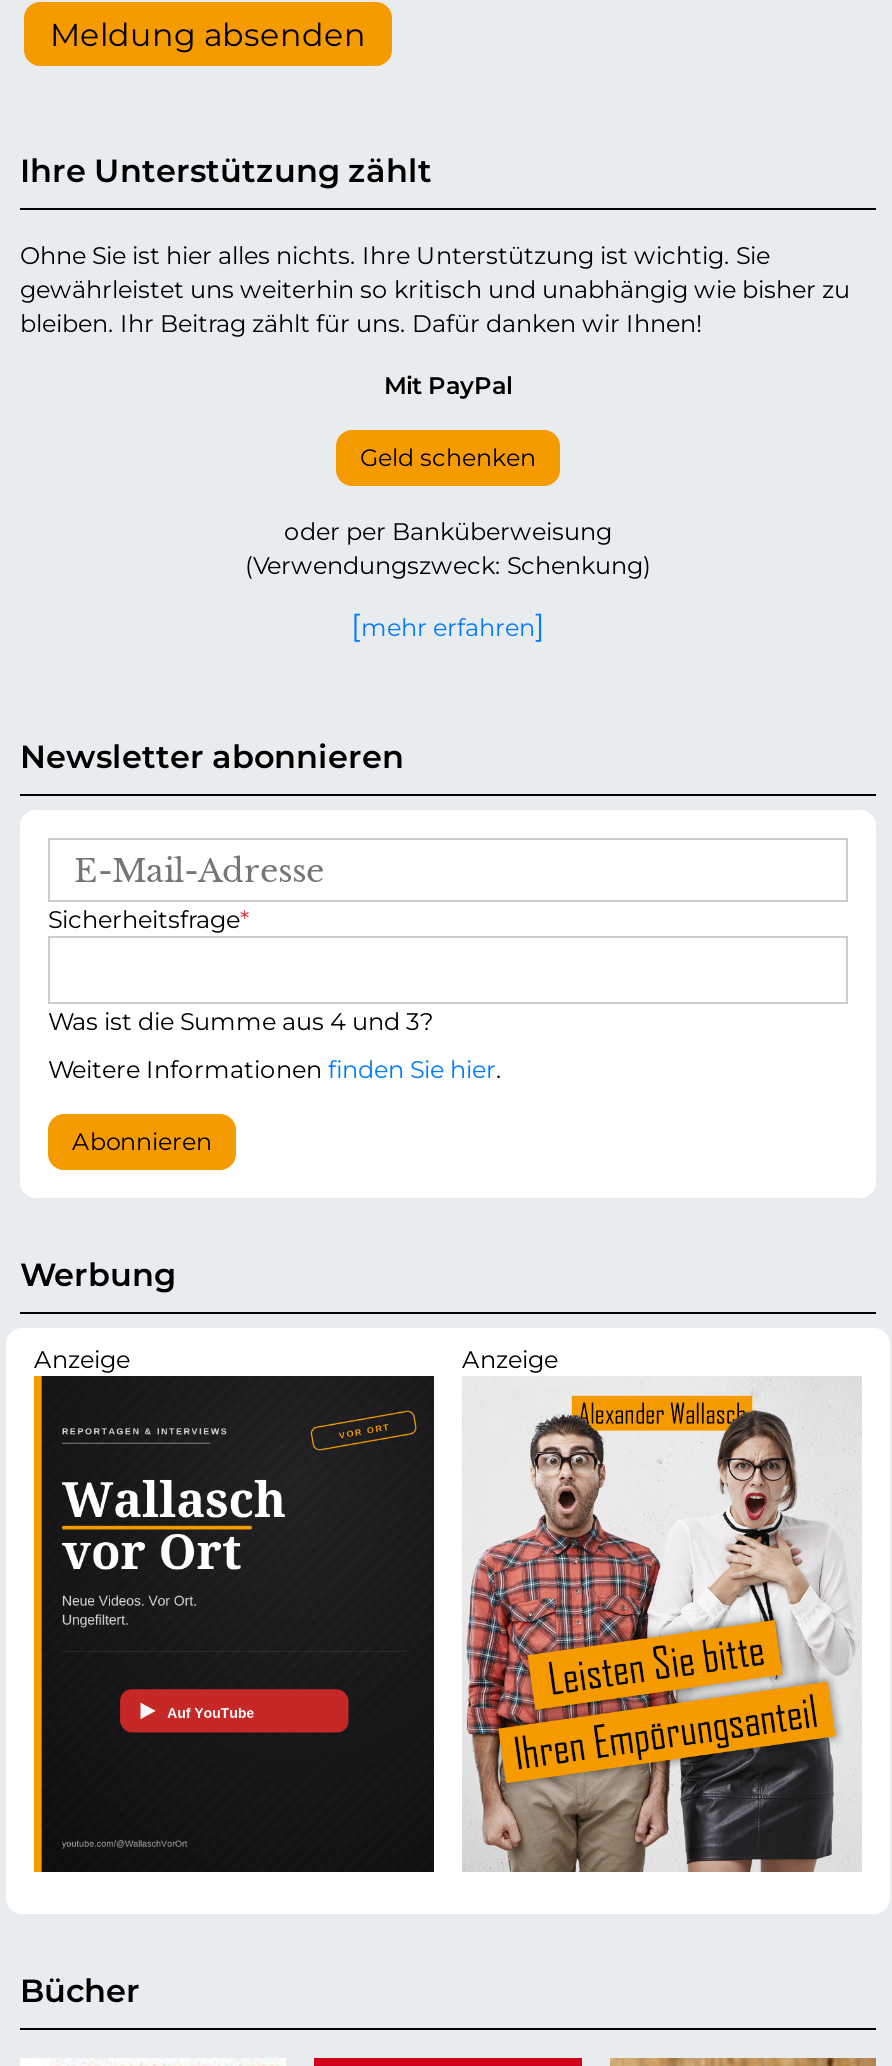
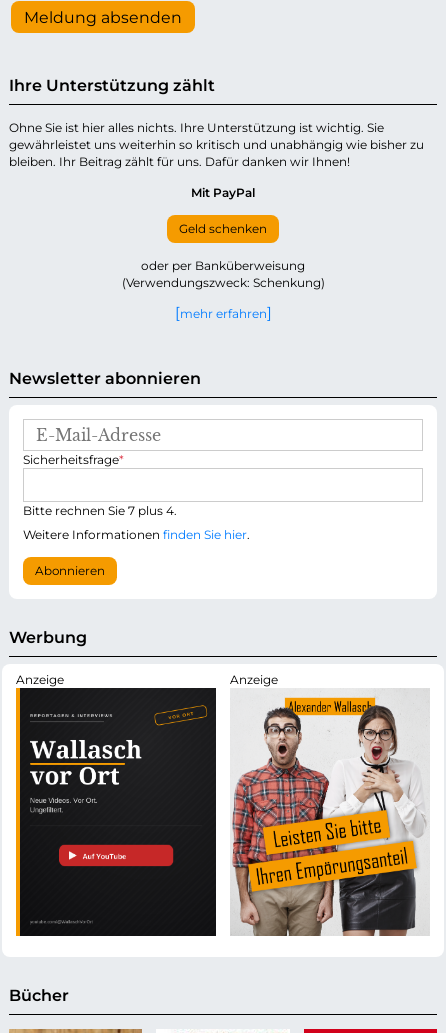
- Was ist die Summe aus 4 und 3?
+ Bitte rechnen Sie 7 plus 4.
